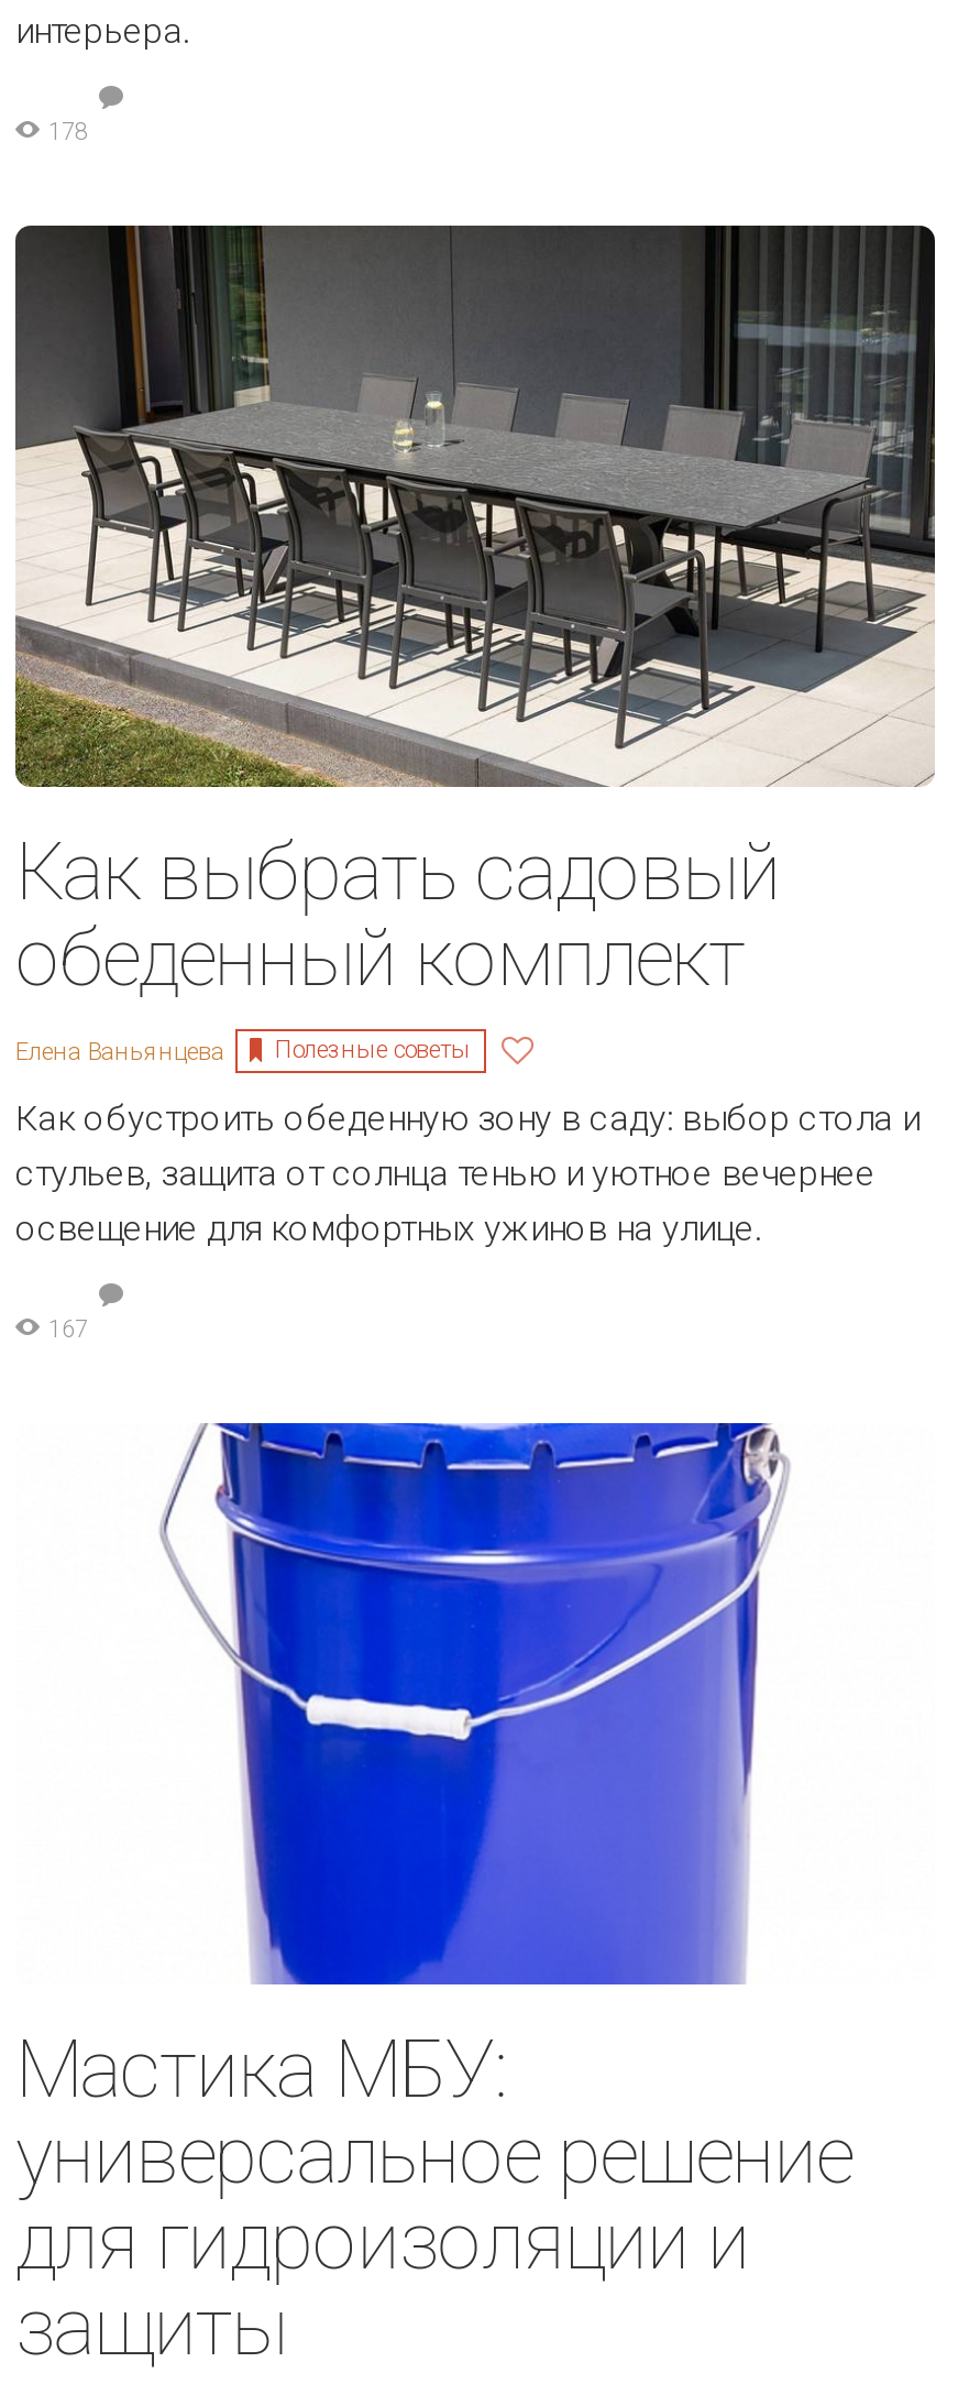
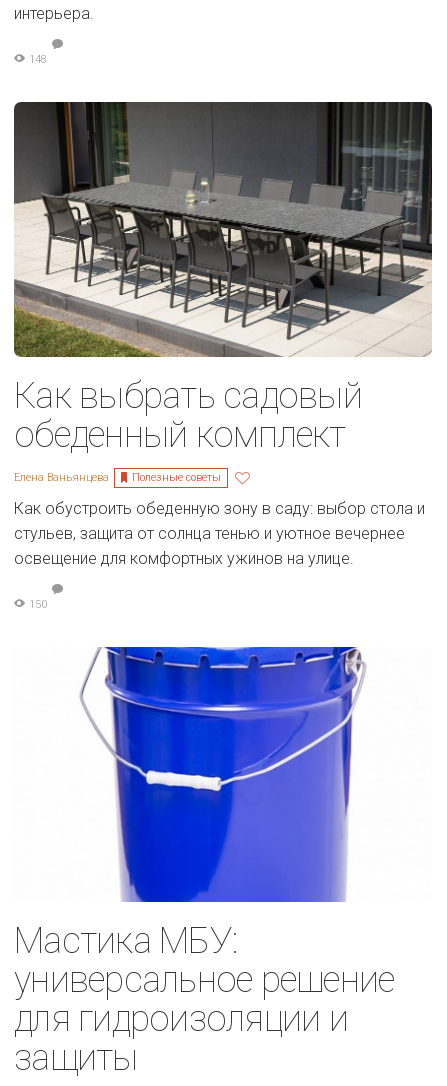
- 178
+ 148

- 167
+ 150
